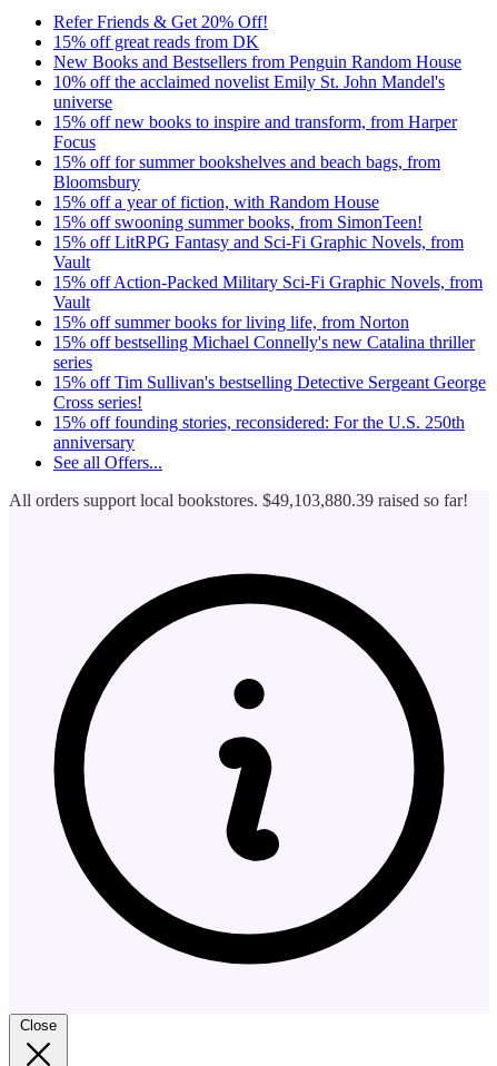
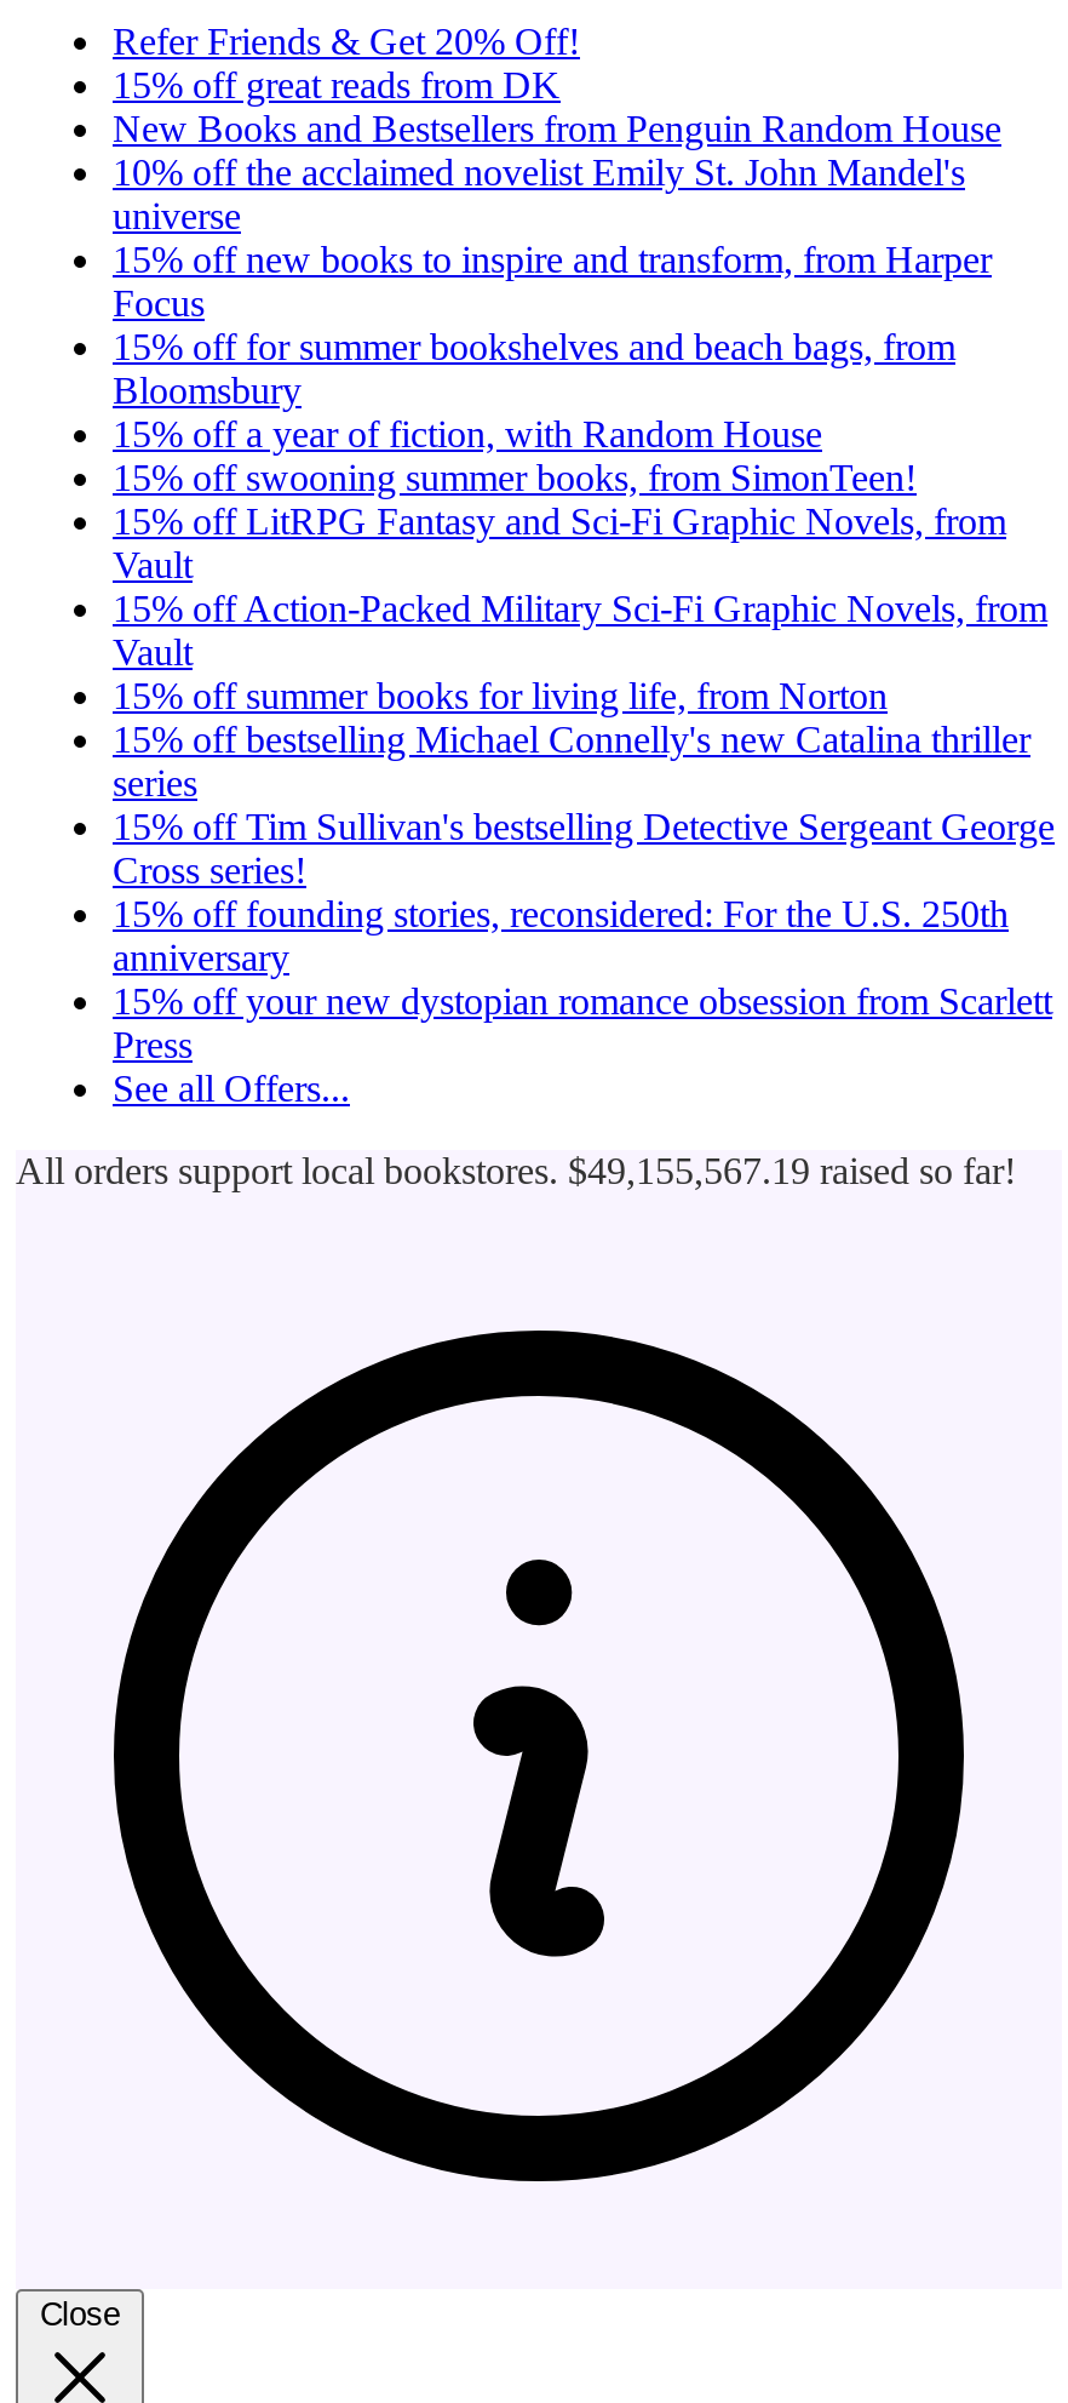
+ 15% off your new dystopian romance obsession from Scarlett
+ Press

- All orders support local bookstores. $49,103,880.39 raised so far!
+ All orders support local bookstores. $49,155,567.19 raised so far!
